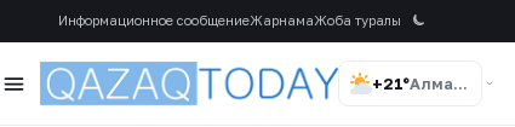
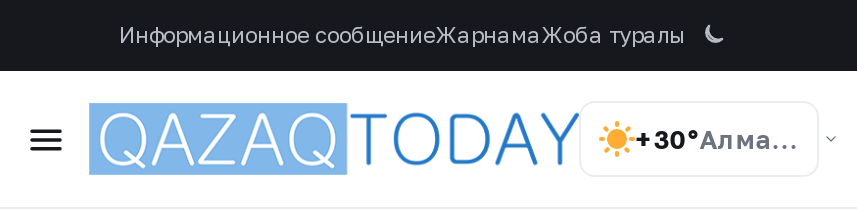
- +21°
+ +30°
